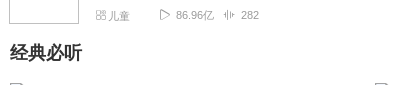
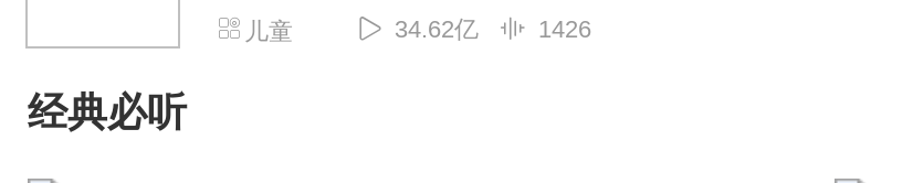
- 86.96亿
+ 34.62亿

- 282
+ 1426
